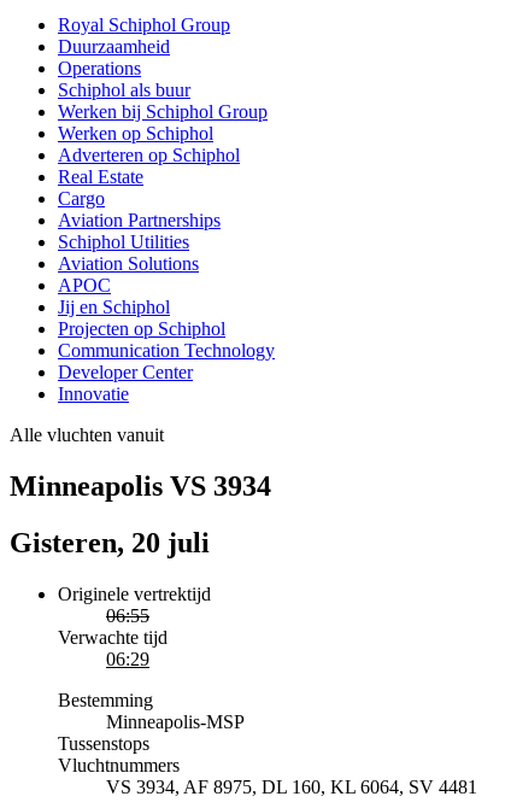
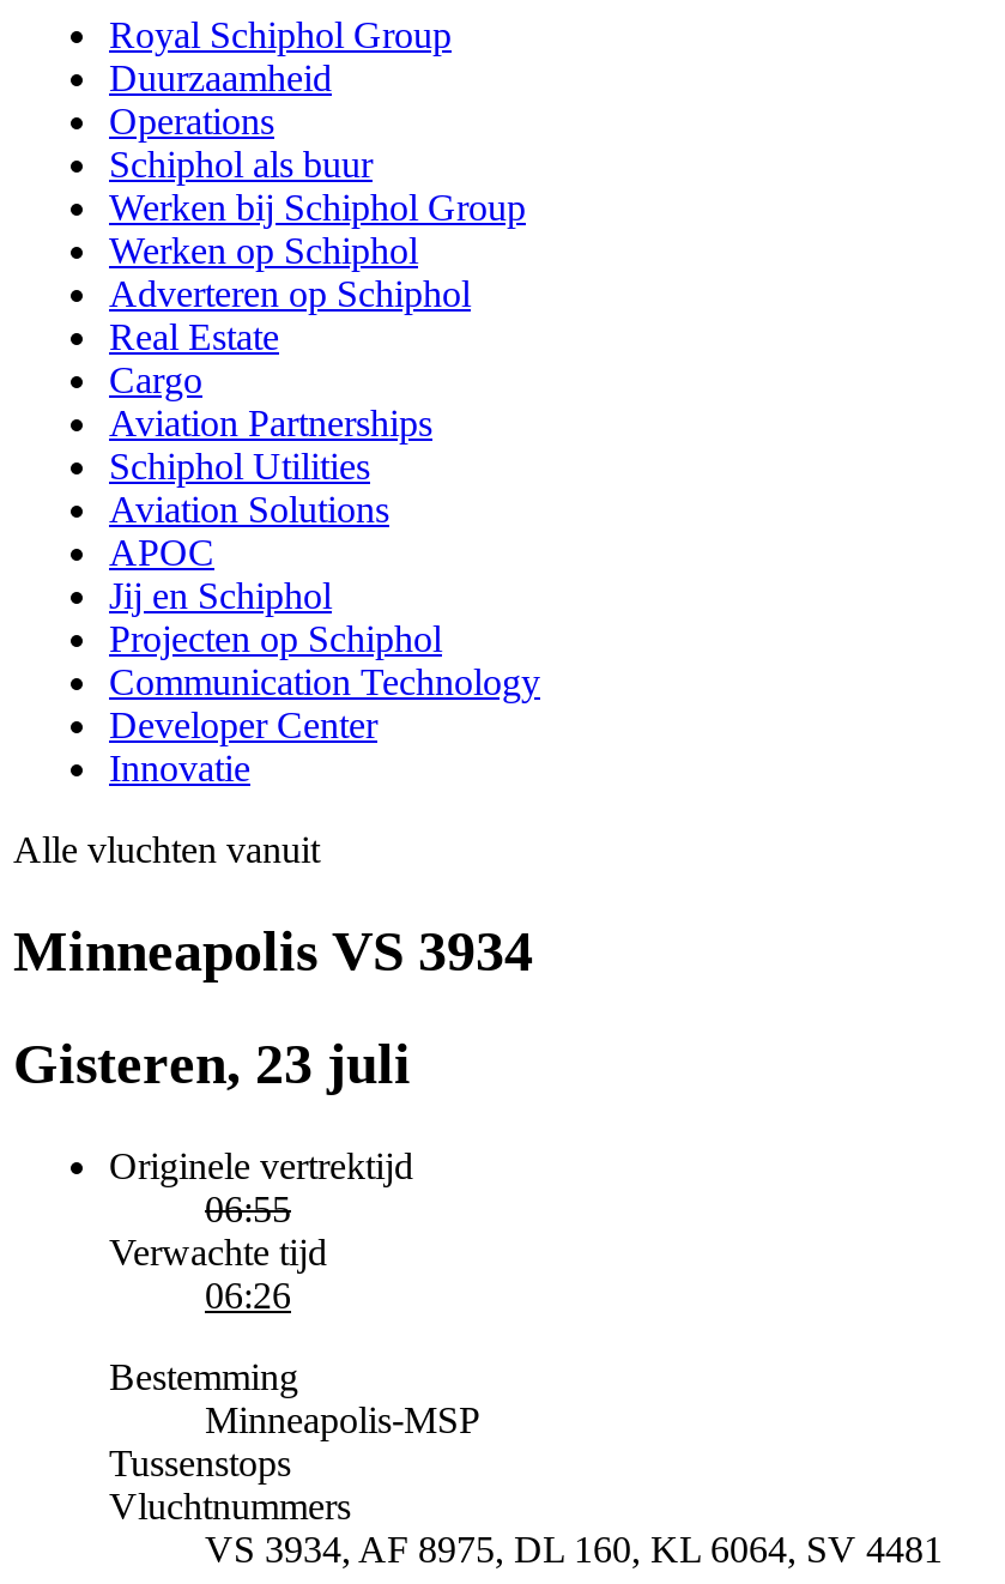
- Gisteren, 20 juli
+ Gisteren, 23 juli

- 06:29
+ 06:26
